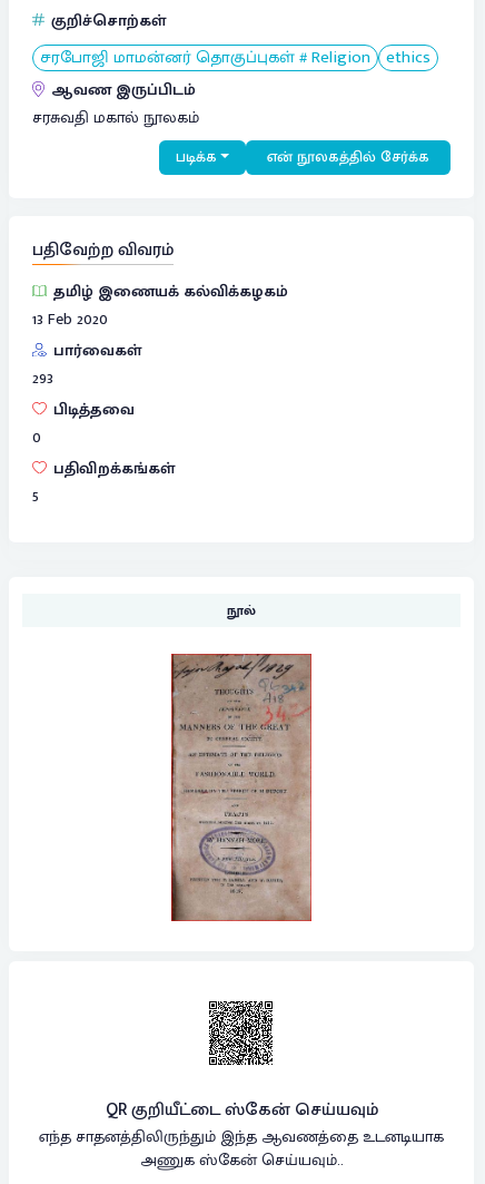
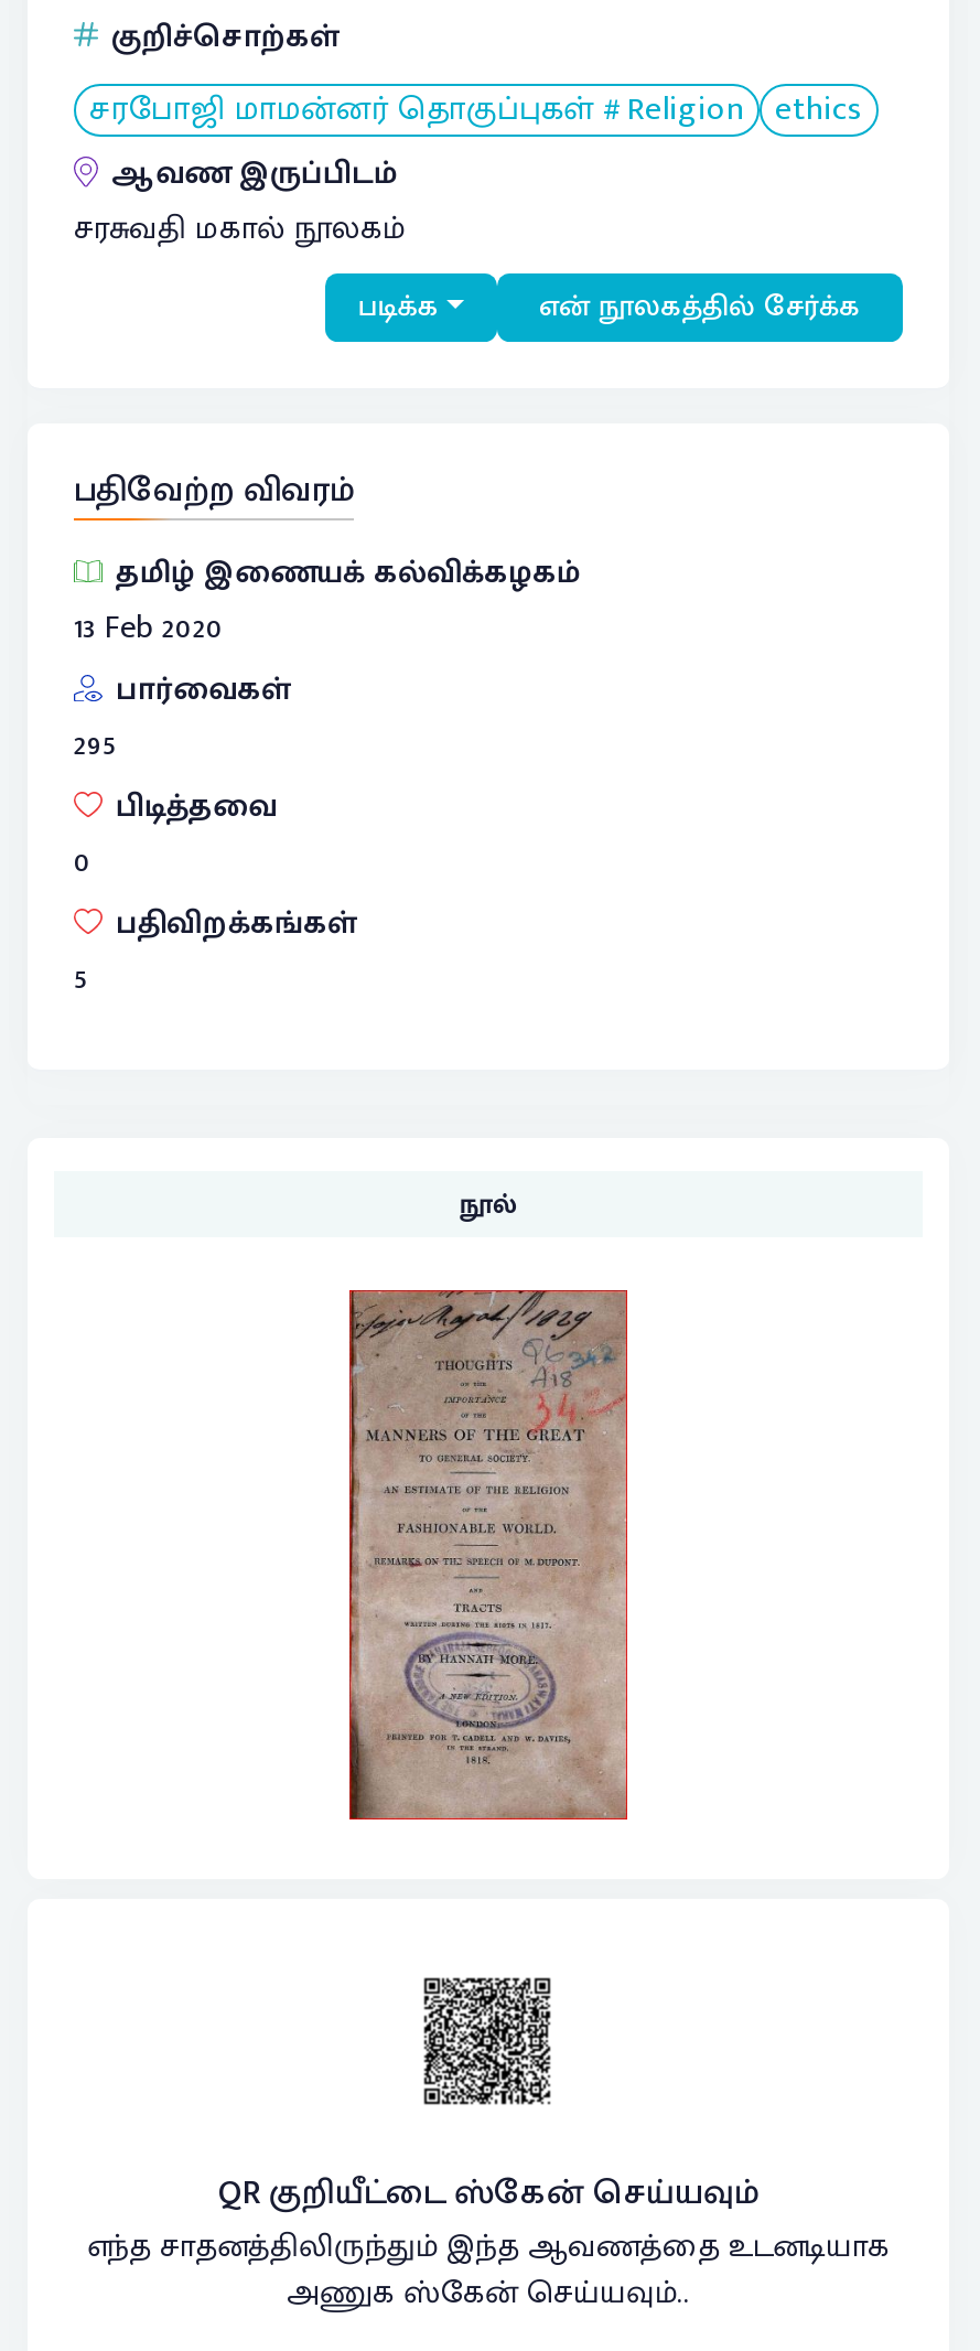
- 293
+ 295
